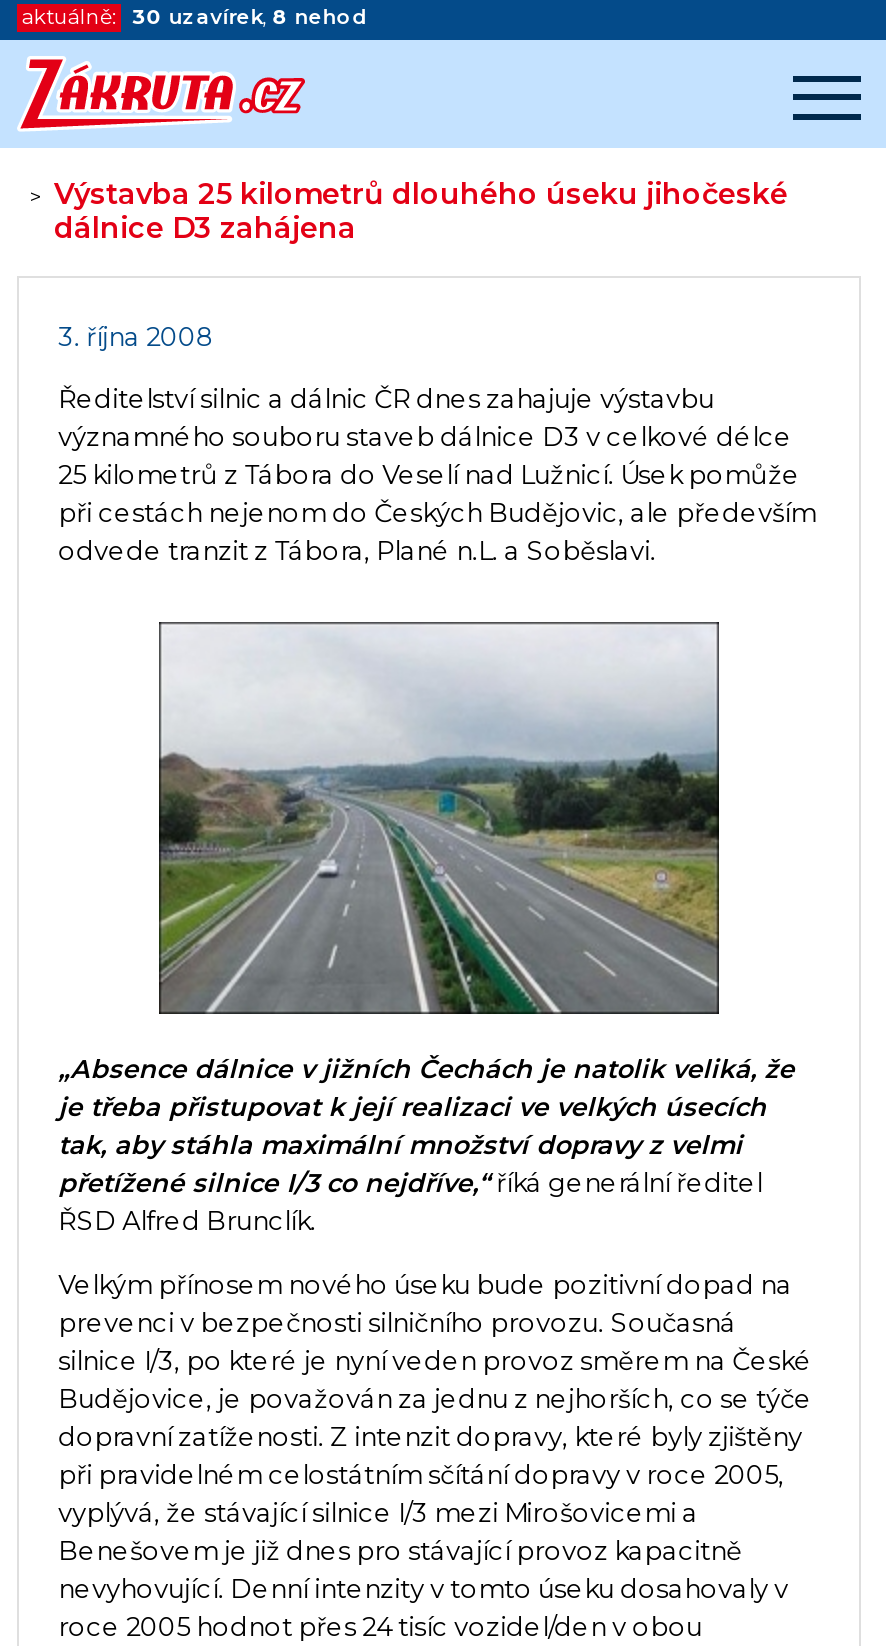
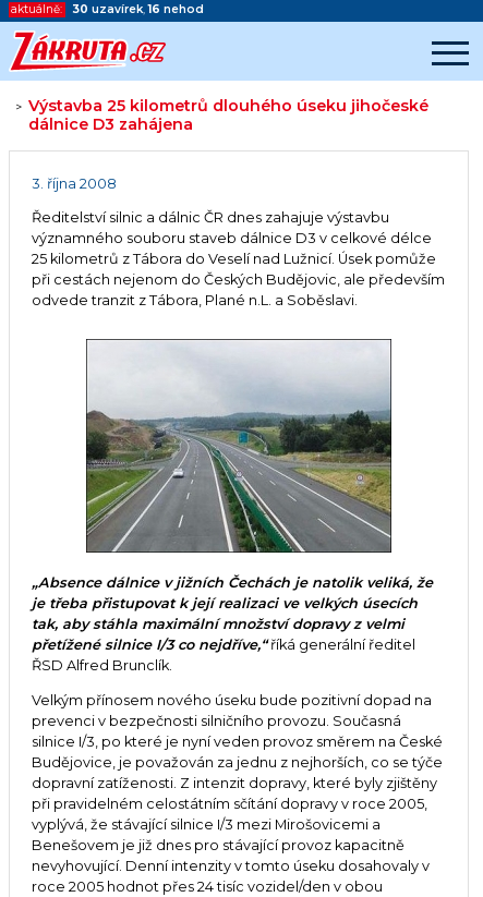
- 30 uzavírek, 8 nehod
+ 30 uzavírek, 16 nehod
